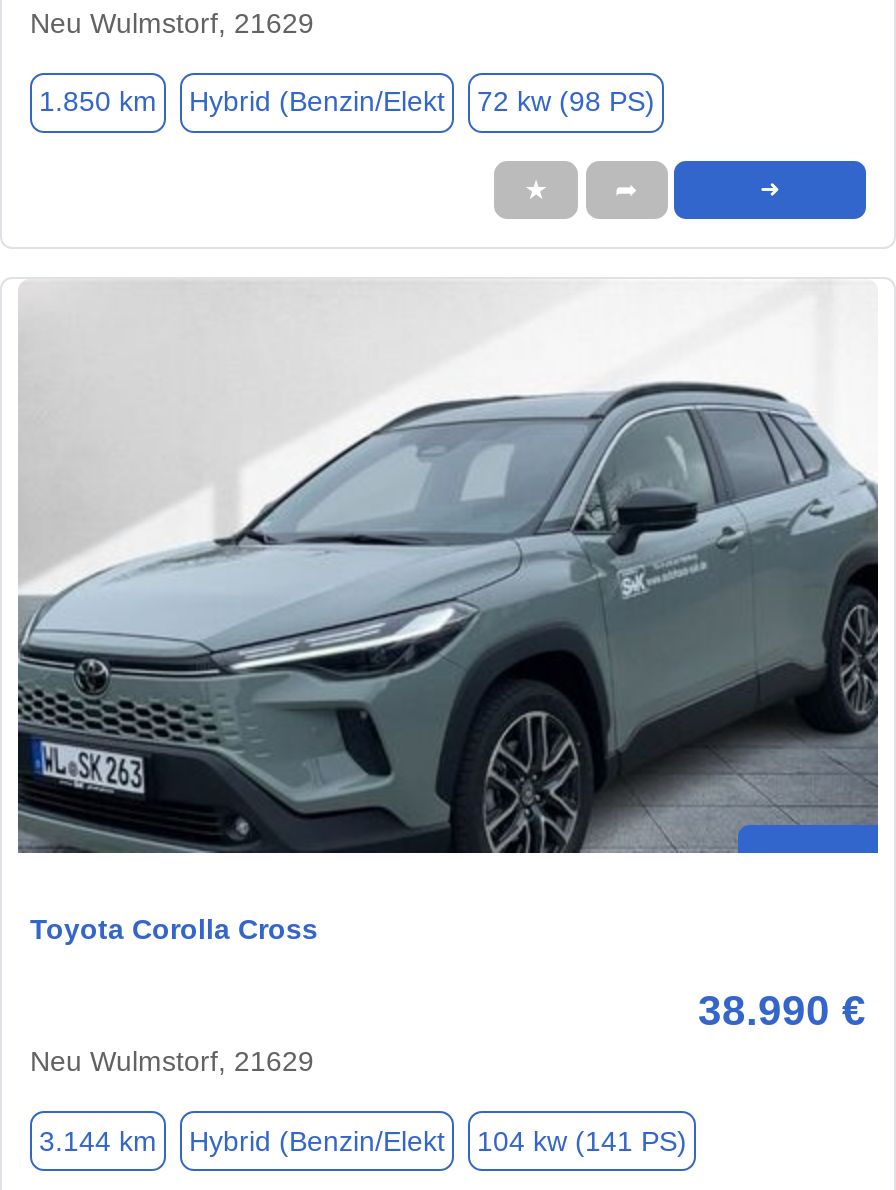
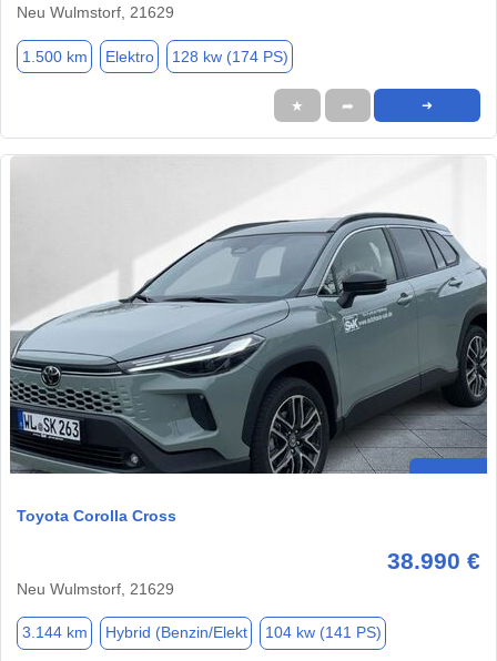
- 1.850 km
- Hybrid (Benzin/Elekt
- 72 kw (98 PS)
+ 1.500 km
+ Elektro
+ 128 kw (174 PS)
